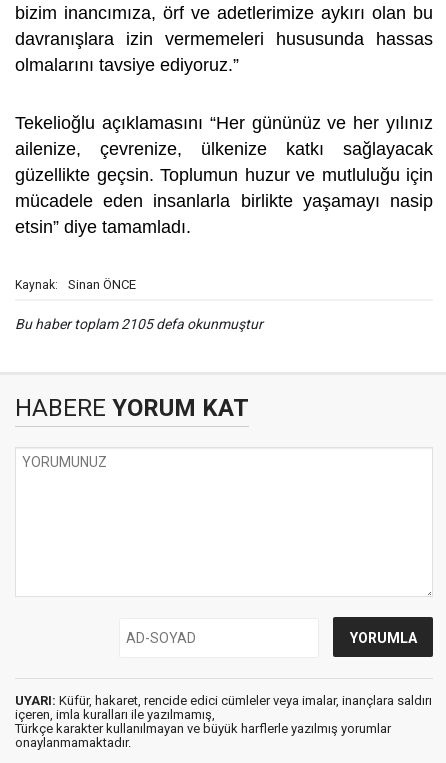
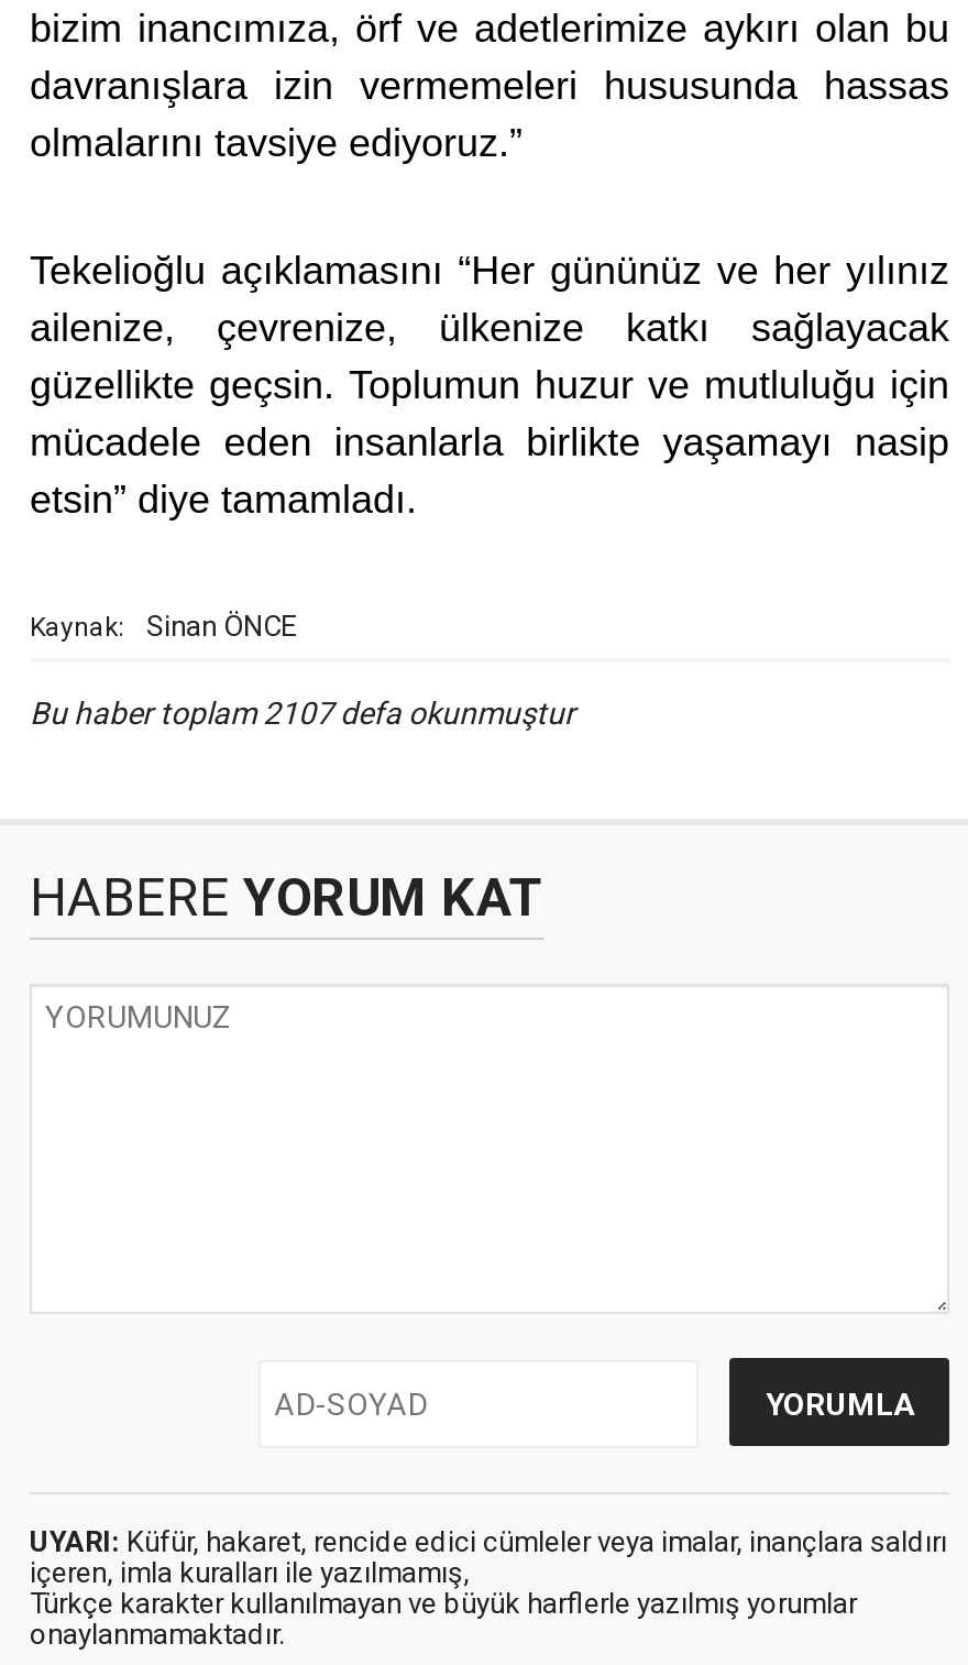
- Bu haber toplam 2105 defa okunmuştur
+ Bu haber toplam 2107 defa okunmuştur
